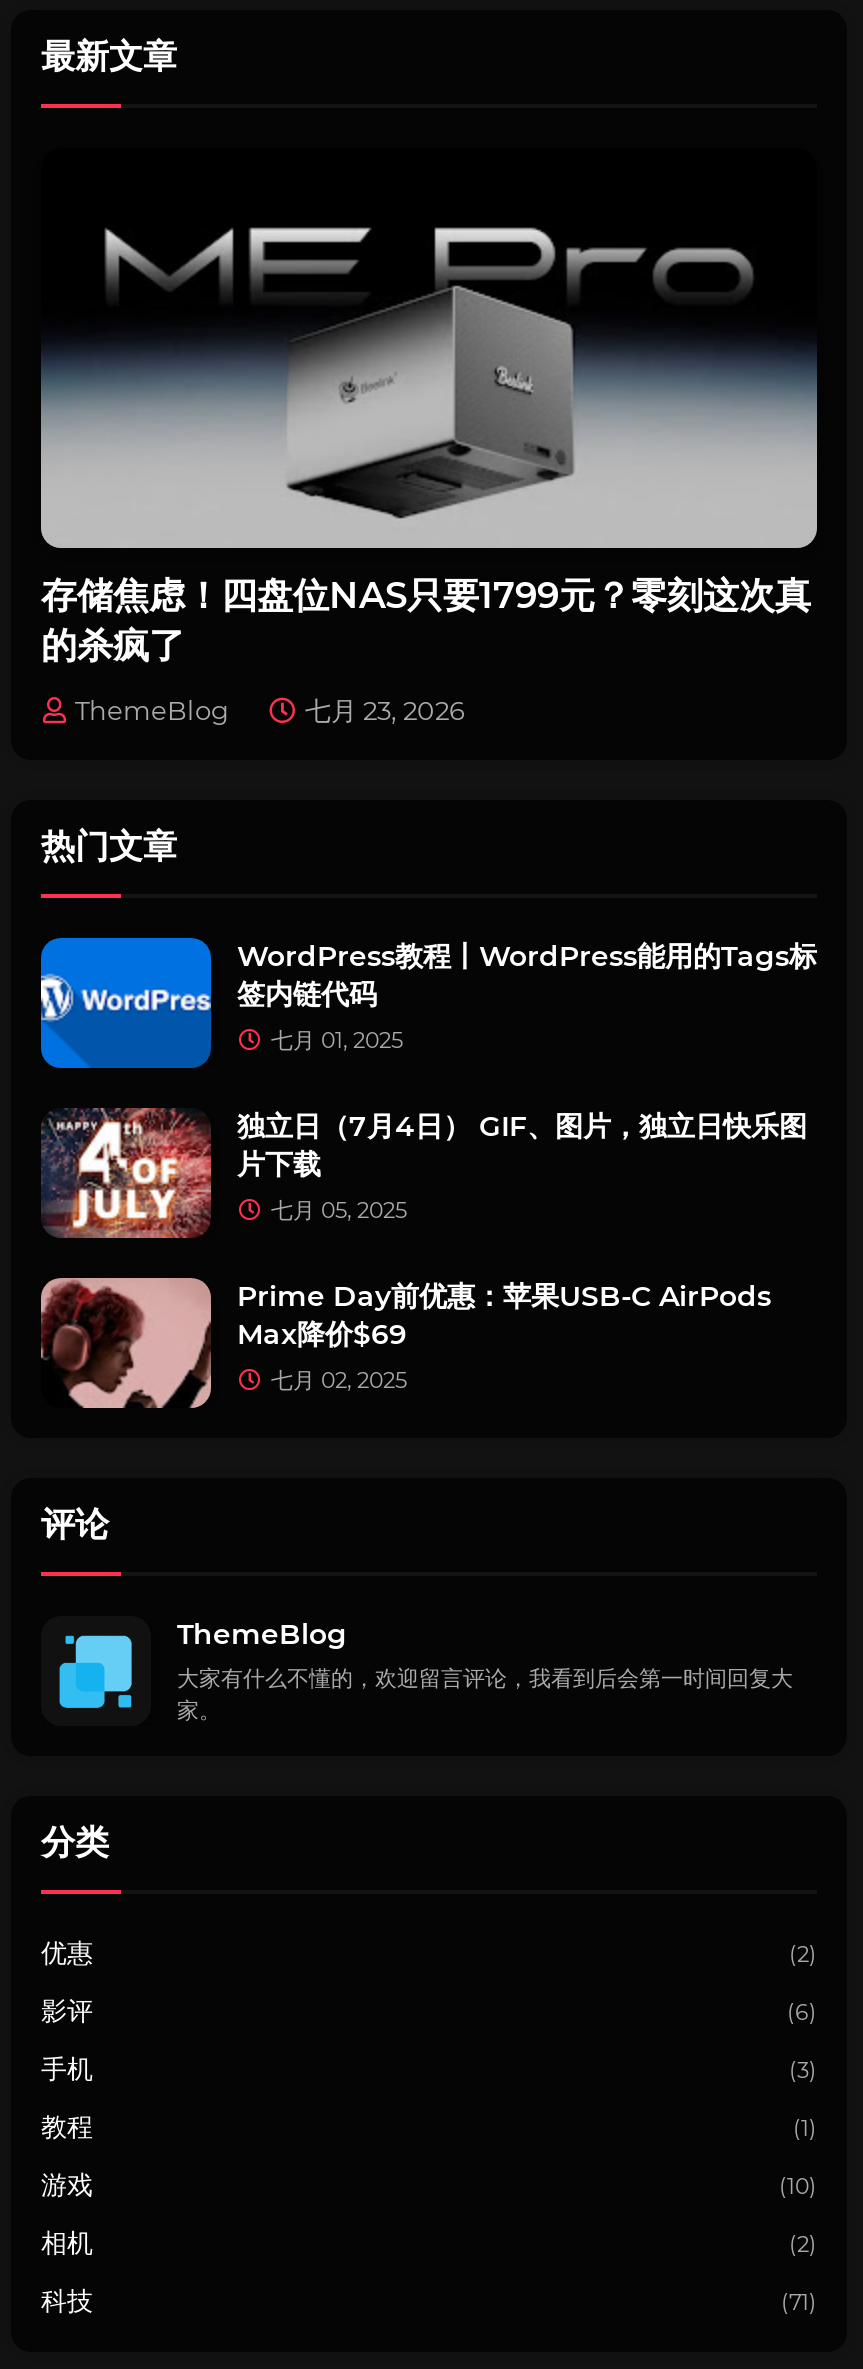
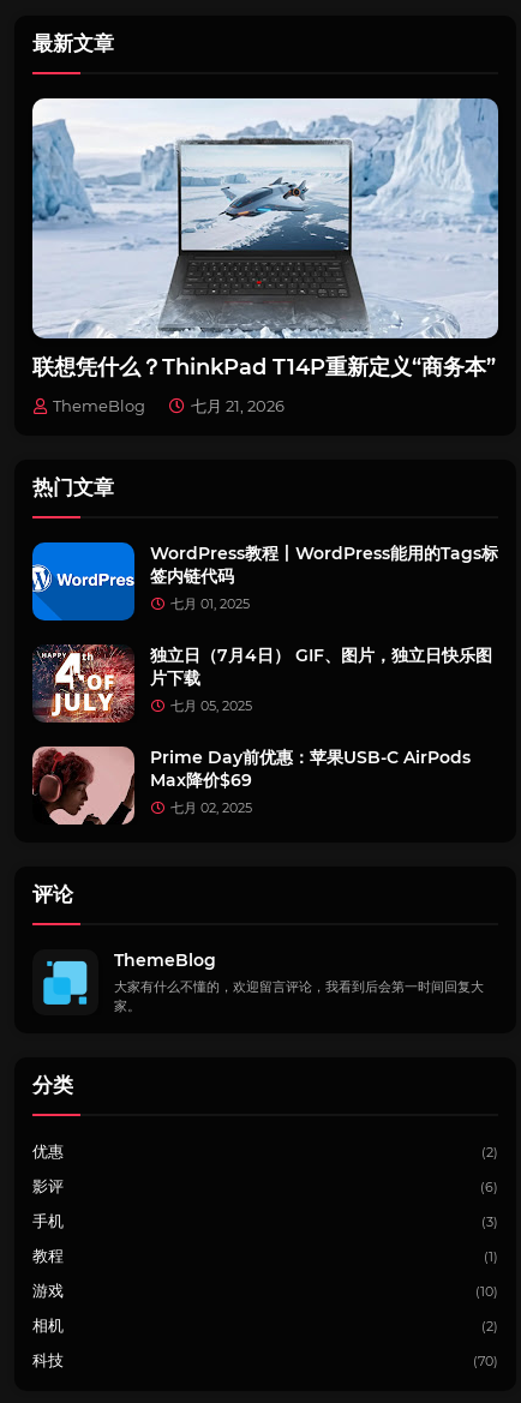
- [image]
- 存储焦虑！四盘位NAS只要1799元？零刻这次真
- 的杀疯了
+ [image]
+ 联想凭什么？ThinkPad T14P重新定义“商务本”

- 七月 23, 2026
+ 七月 21, 2026

- (71)
+ (70)
